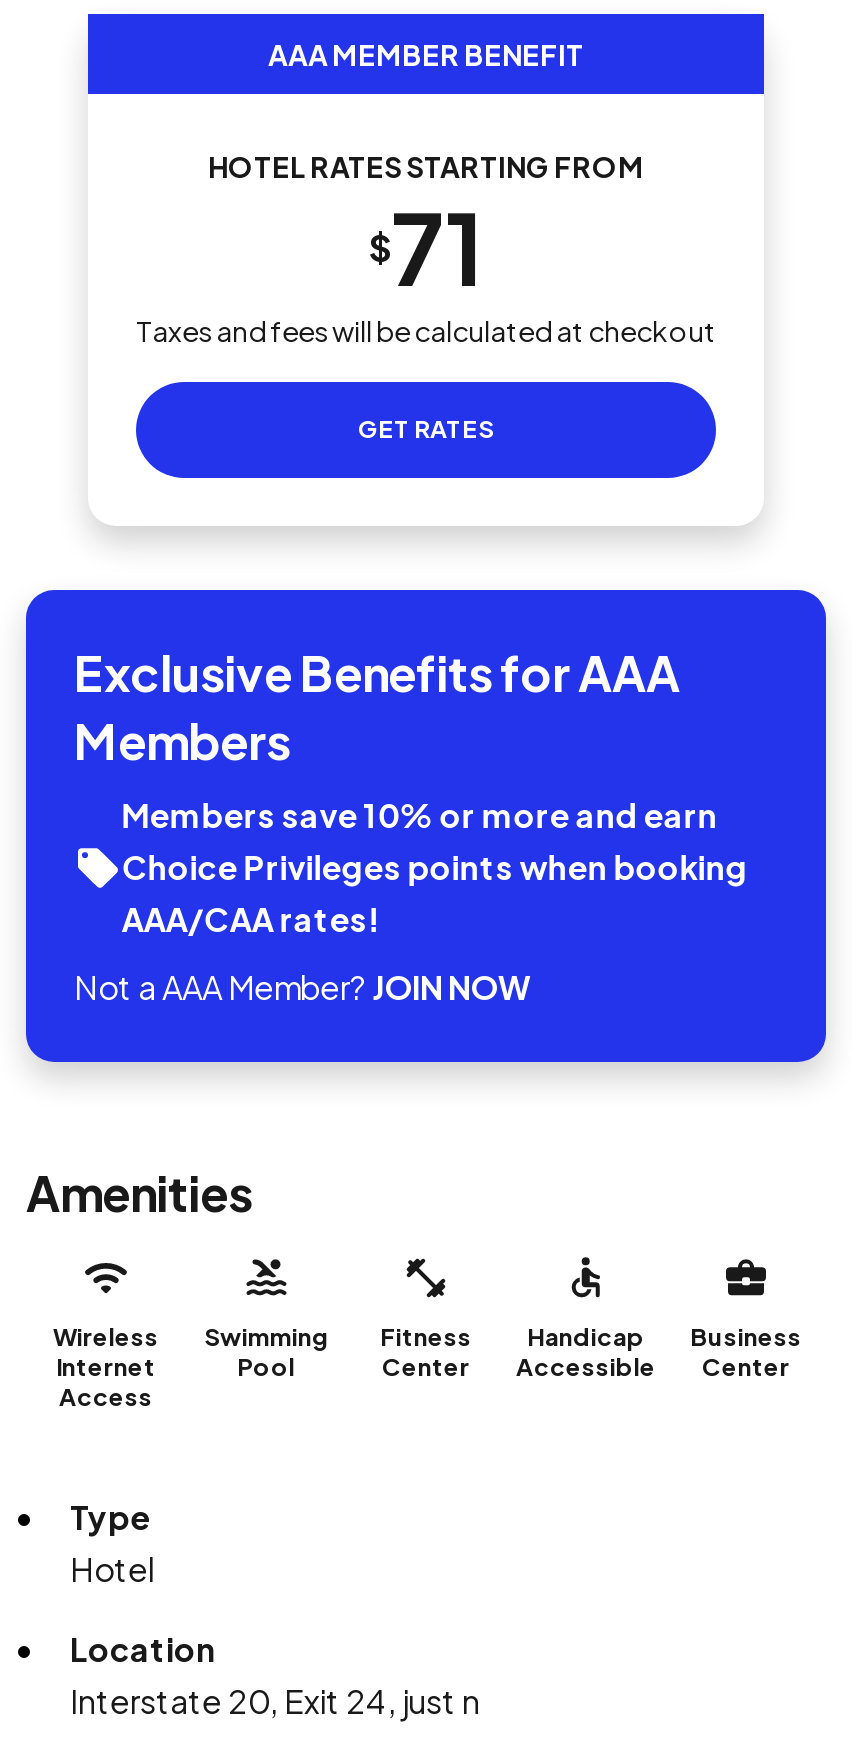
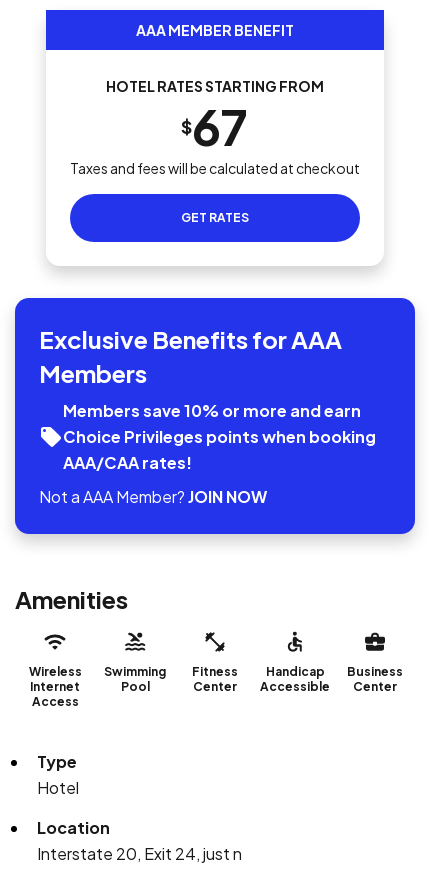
- $71
+ $67
